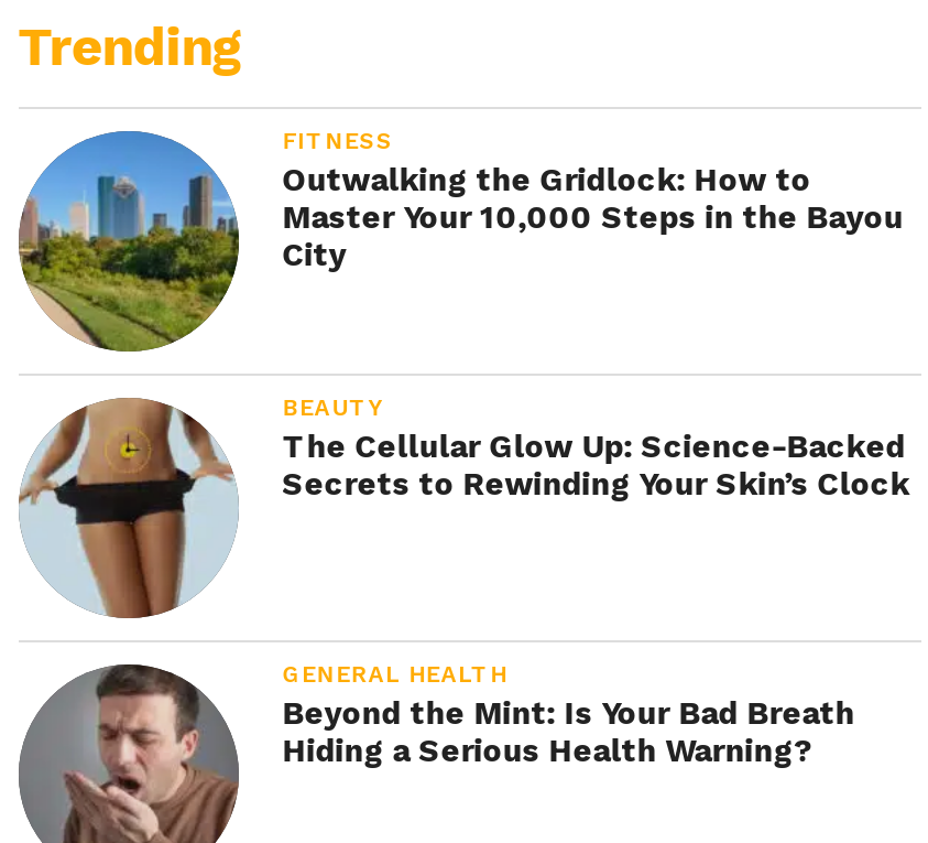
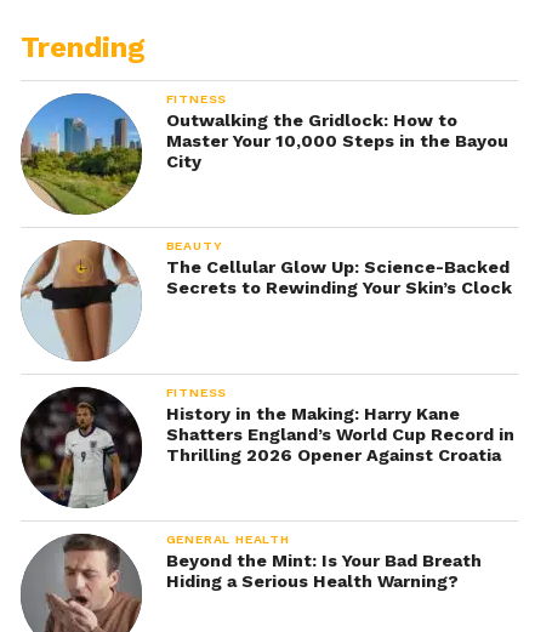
+ [image]
+ FITNESS
+ History in the Making: Harry Kane
+ Shatters England’s World Cup Record in
+ Thrilling 2026 Opener Against Croatia
